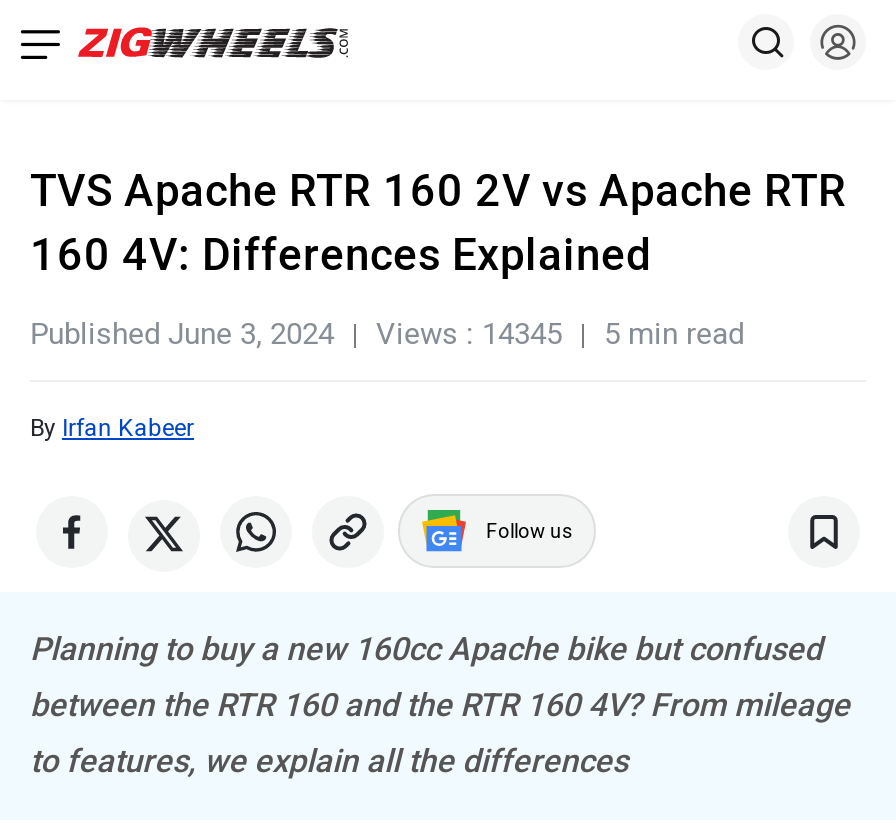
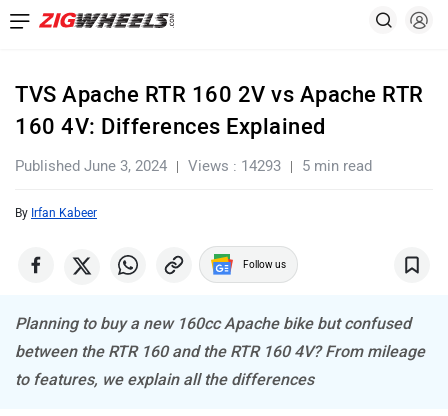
- Published June 3, 2024 Views : 14345 5 min read
+ Published June 3, 2024 Views : 14293 5 min read
